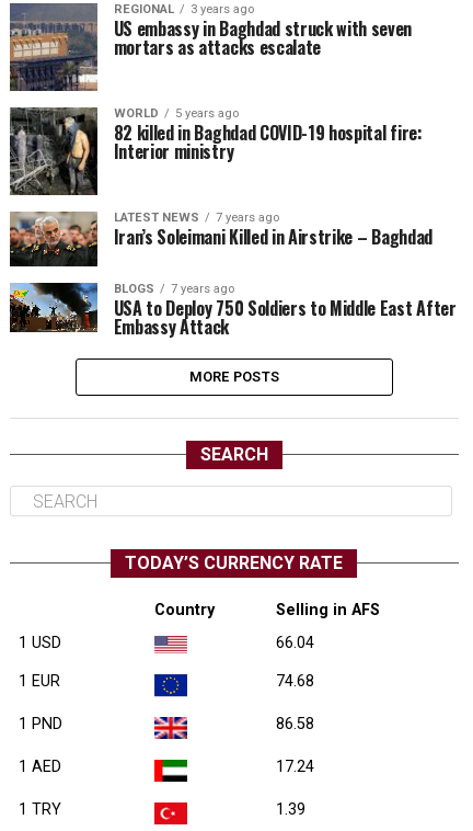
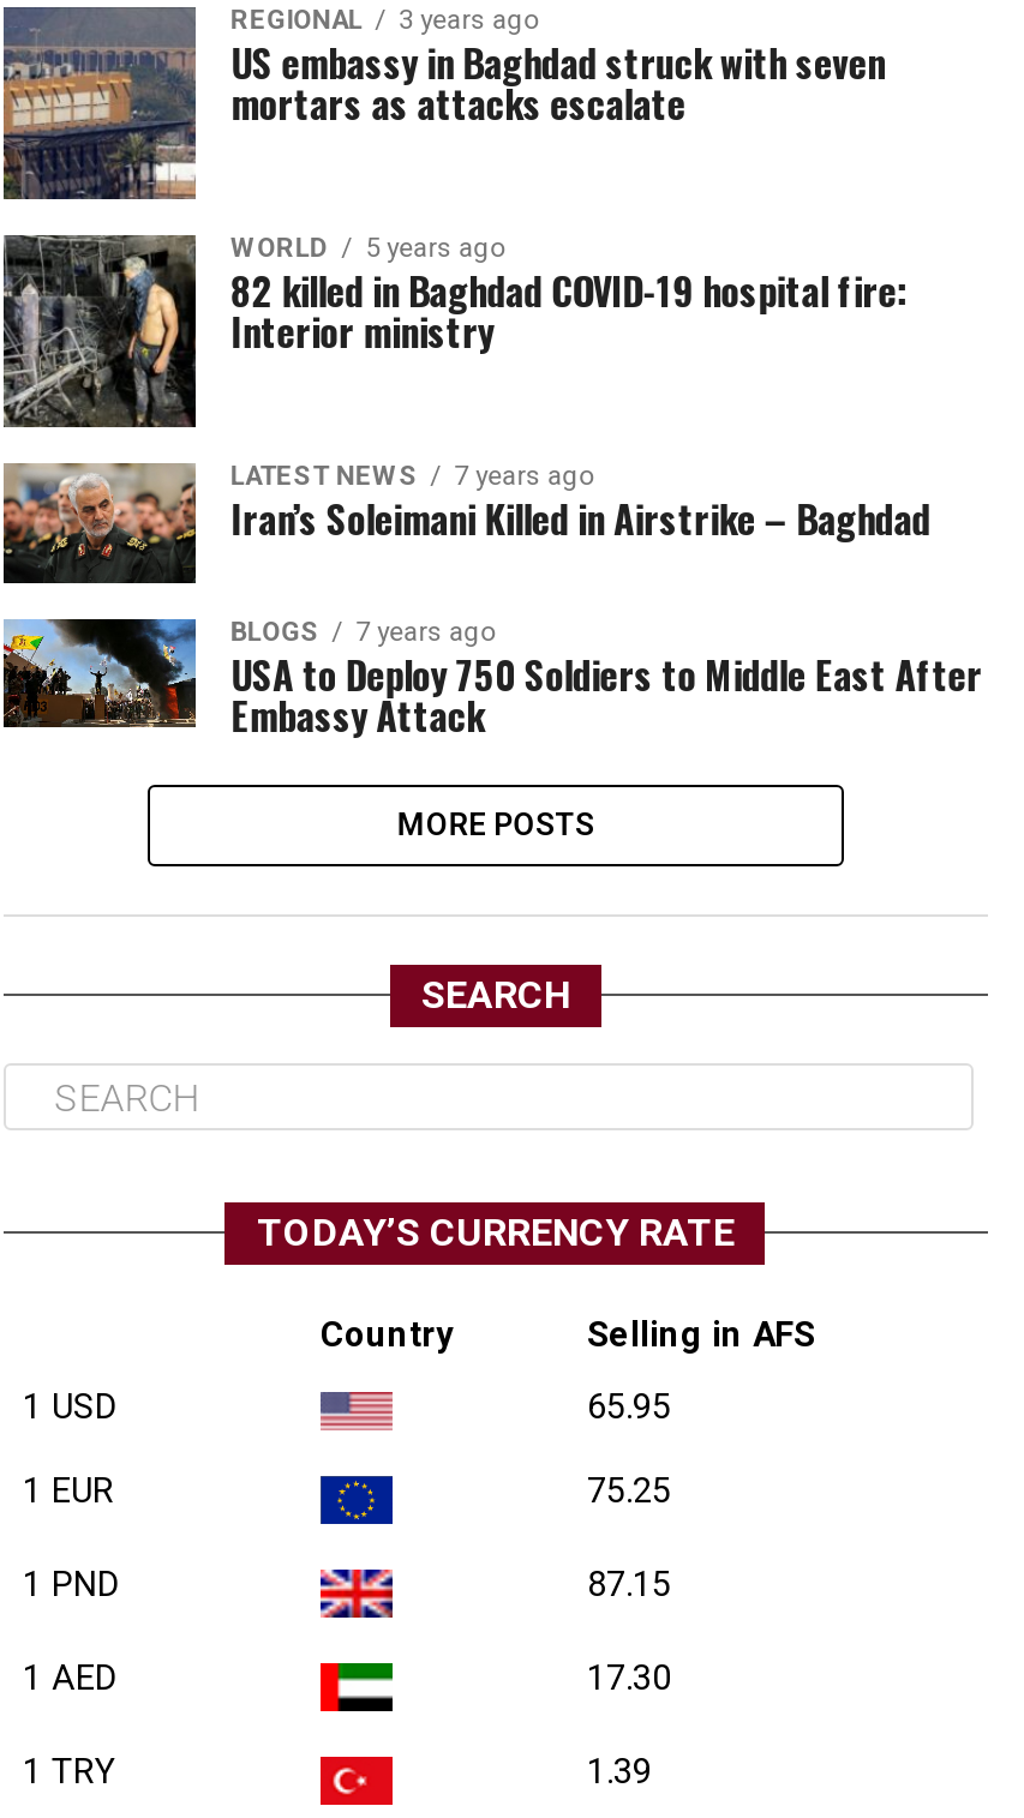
- 66.04
+ 65.95

- 74.68
+ 75.25

- 86.58
+ 87.15

- 17.24
+ 17.30
